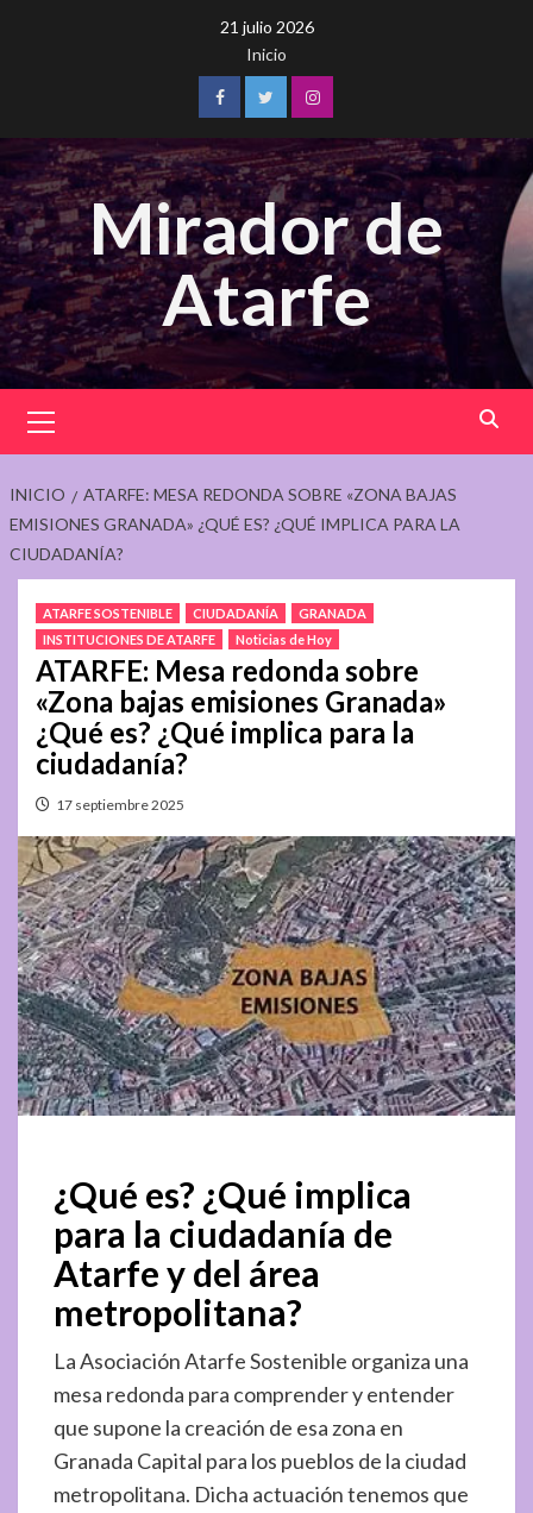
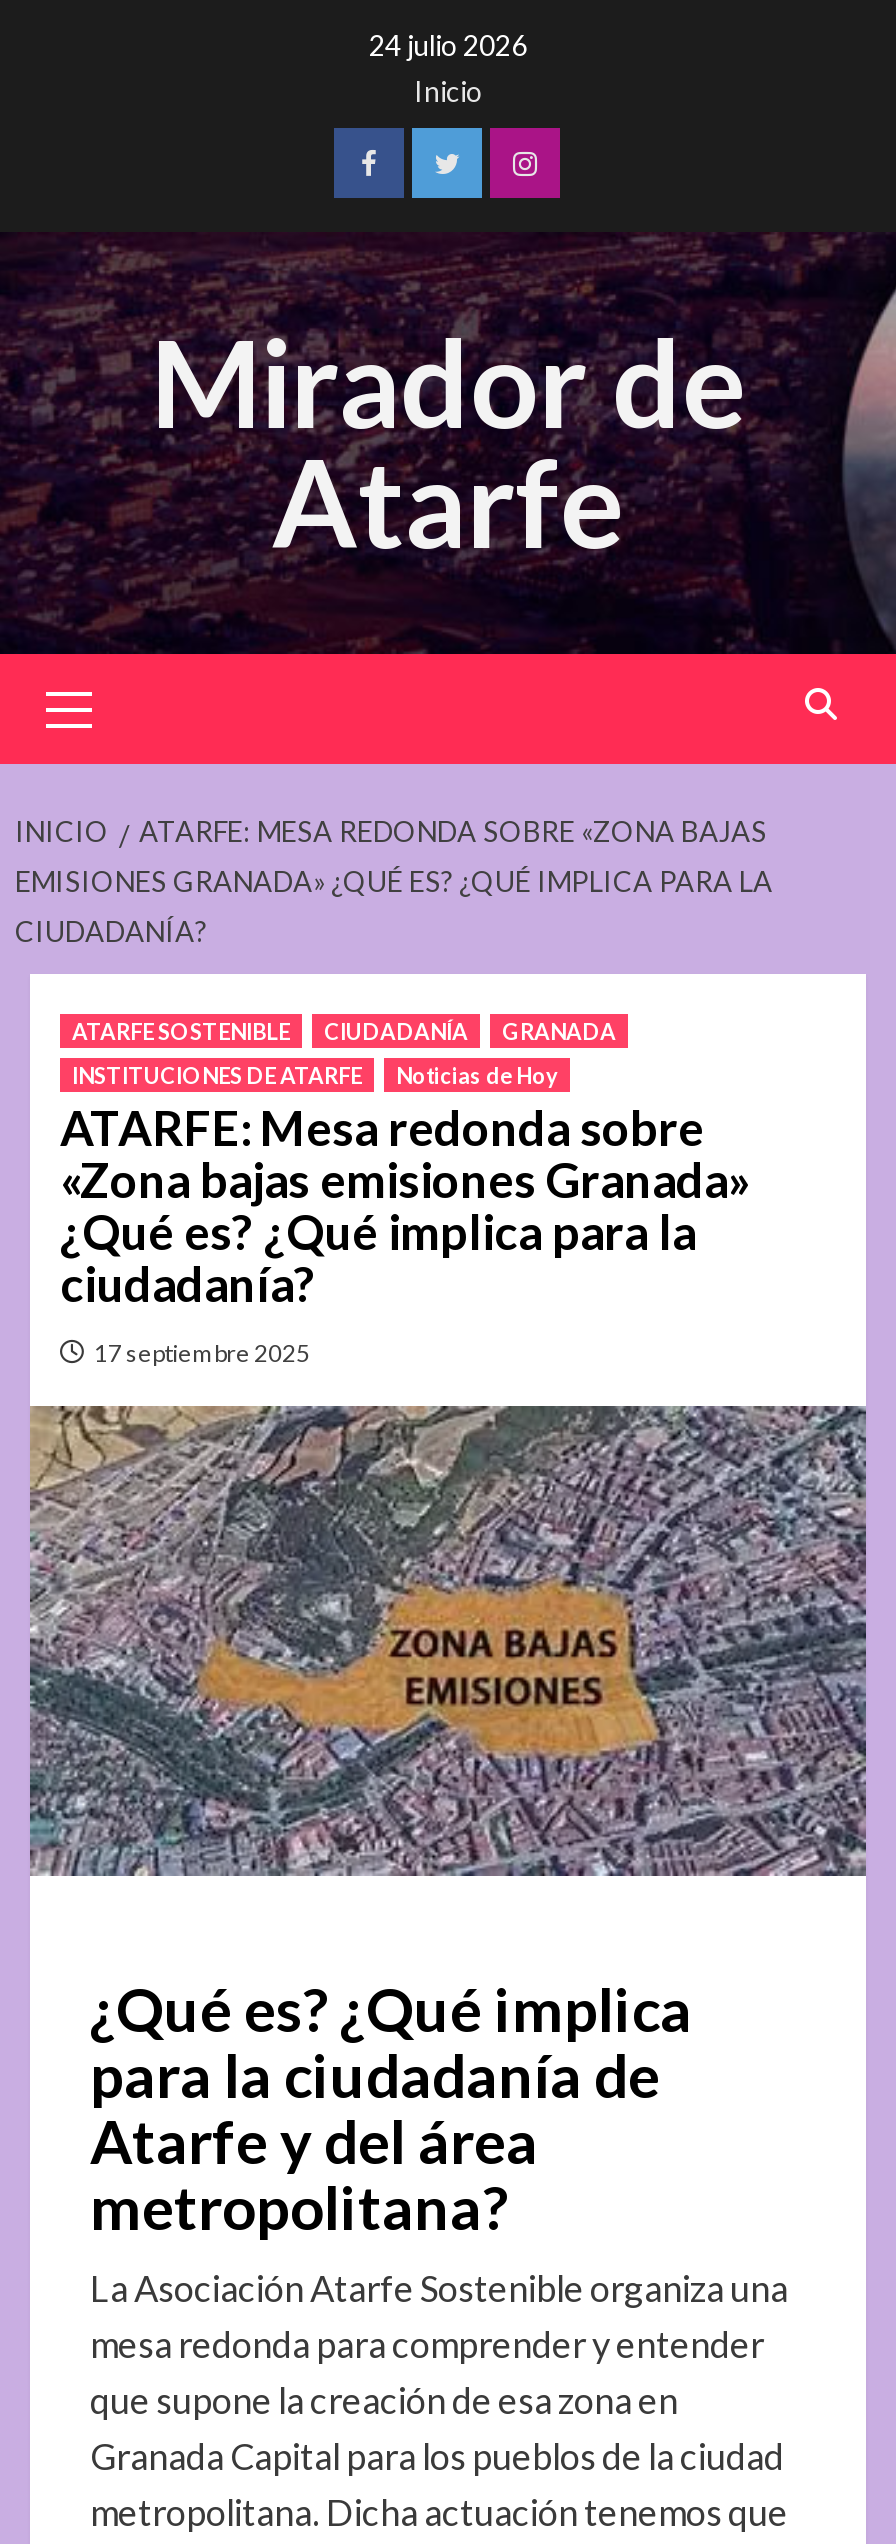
- 21 julio 2026
+ 24 julio 2026
